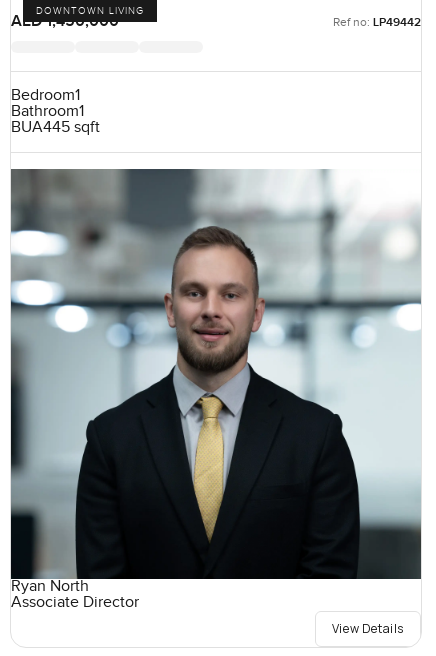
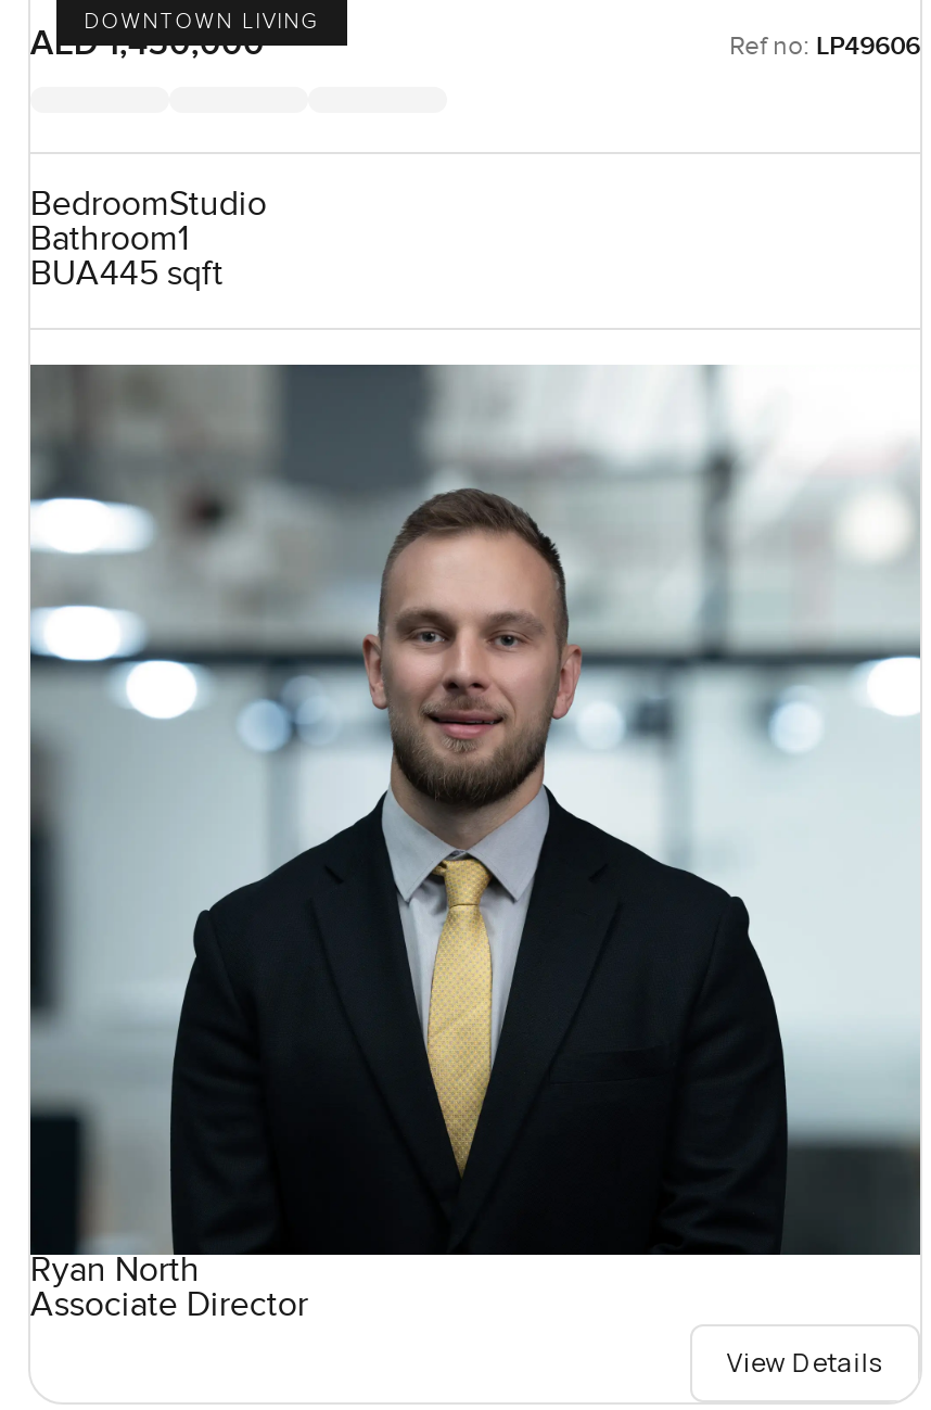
- Ref no: LP49442
+ Ref no: LP49606

- Bedroom1
+ BedroomStudio
